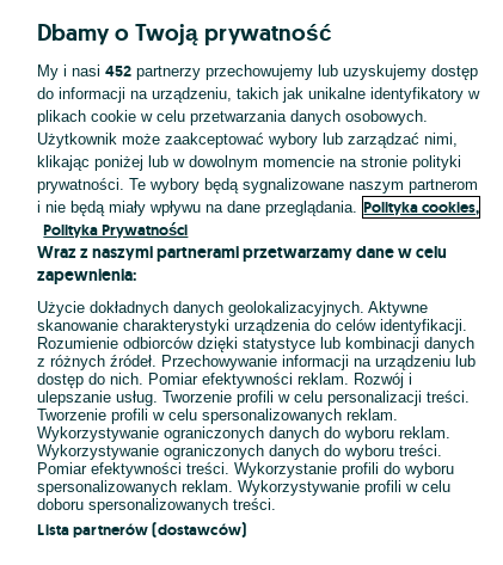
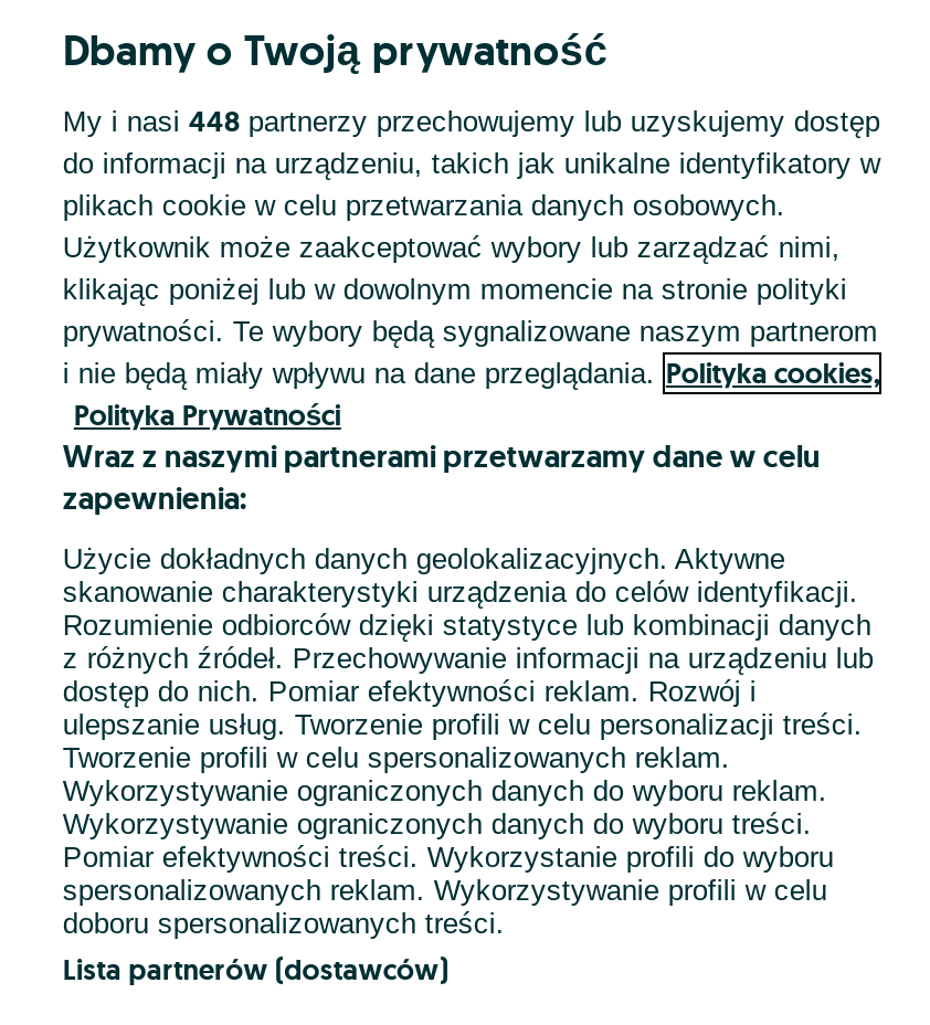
- My i nasi 452 partnerzy przechowujemy lub uzyskujemy dostęp
+ My i nasi 448 partnerzy przechowujemy lub uzyskujemy dostęp
